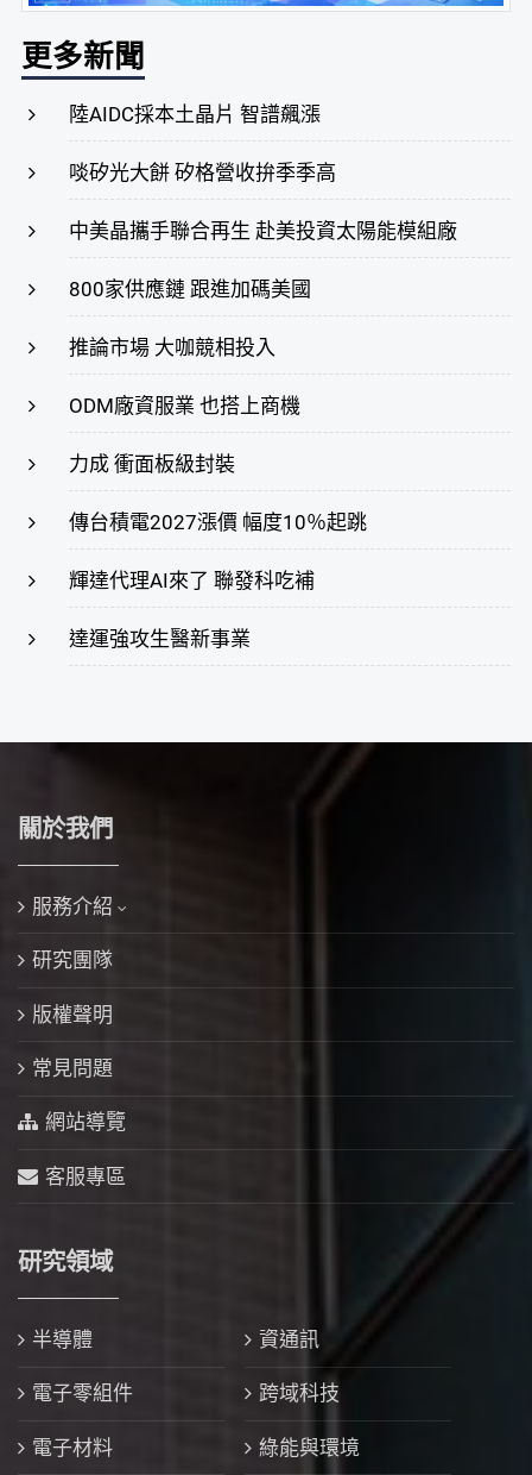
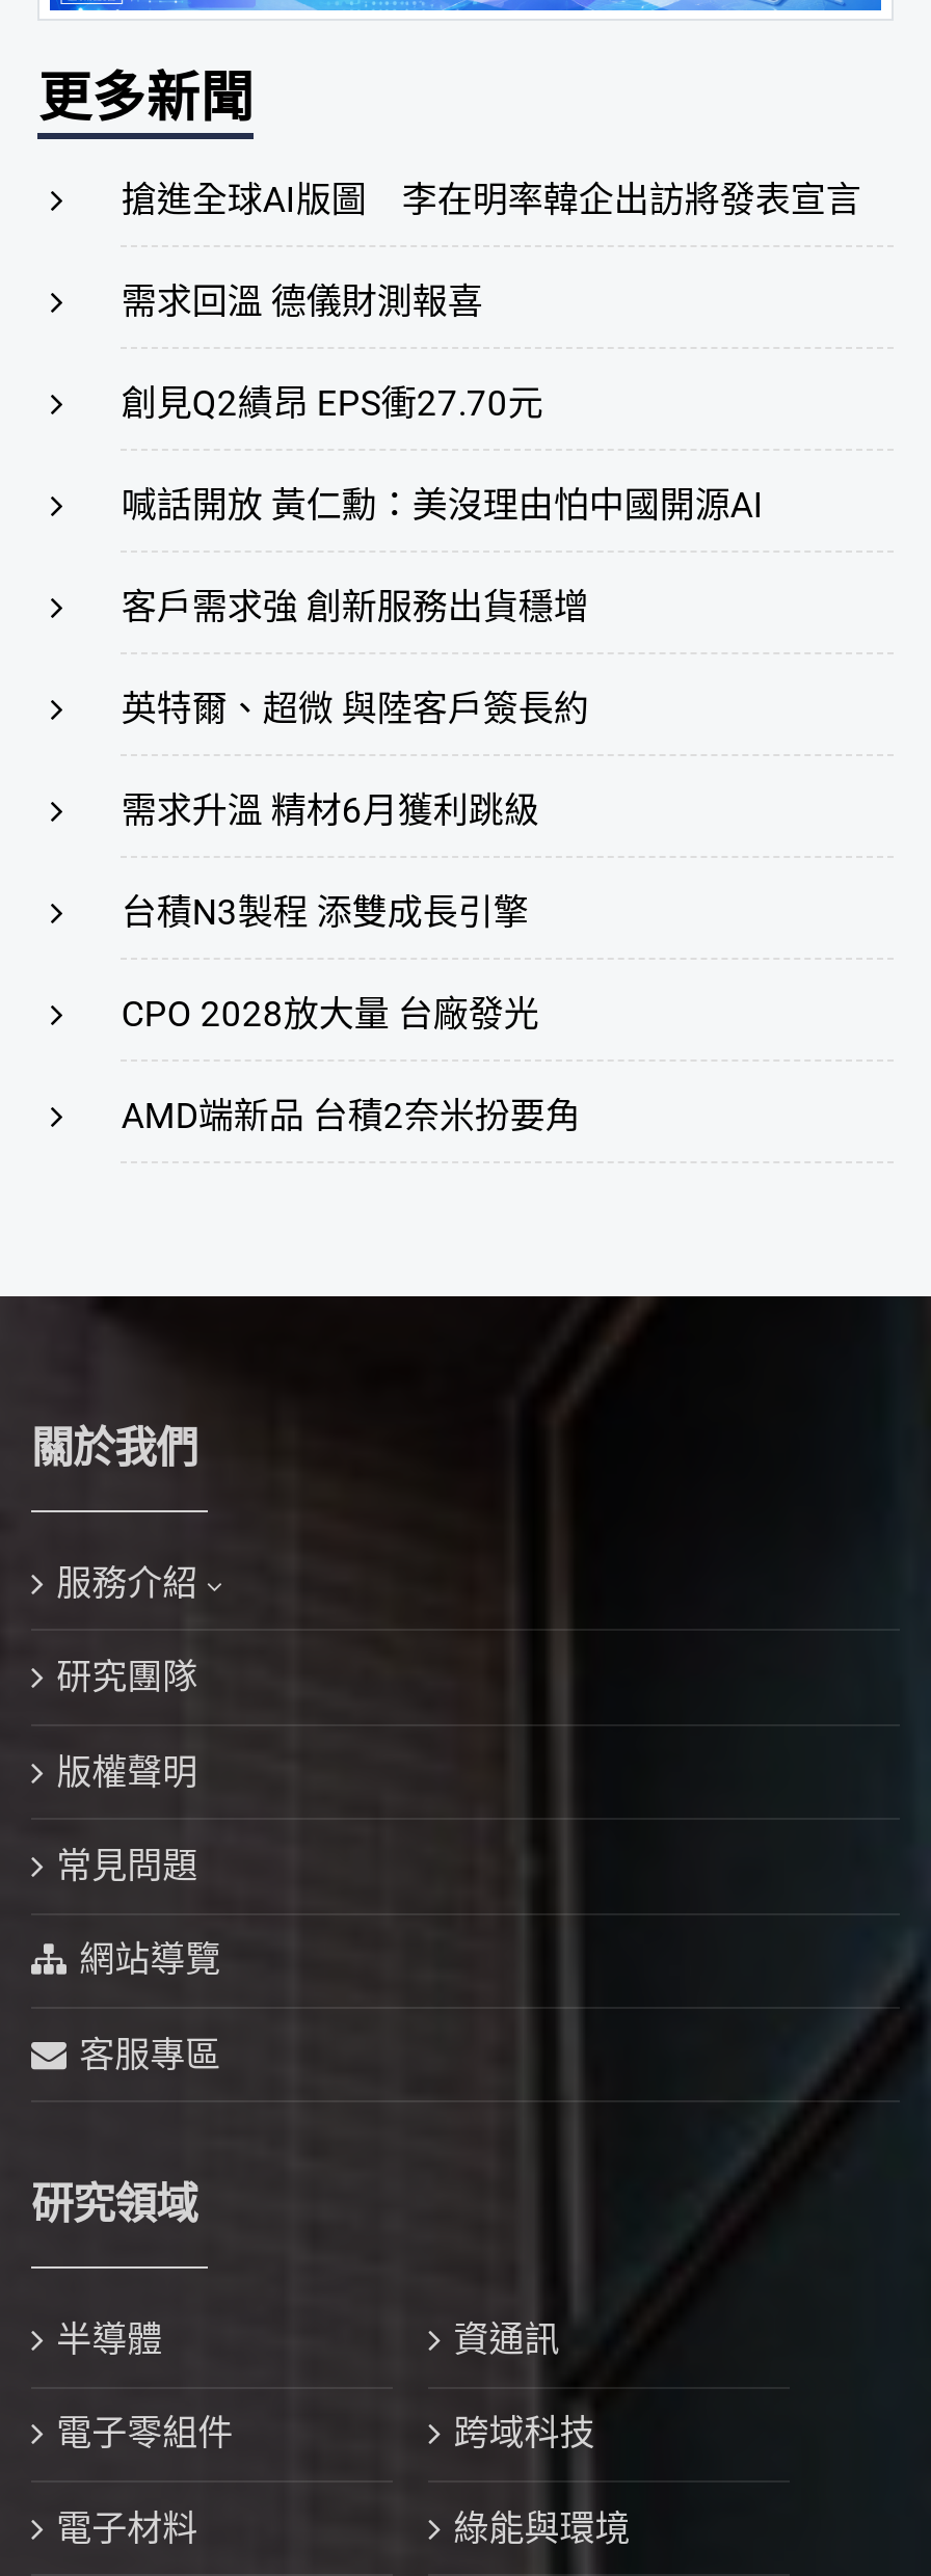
- 陸AIDC採本土晶片 智譜飆漲
+ 搶進全球AI版圖 李在明率韓企出訪將發表宣言

- 啖矽光大餅 矽格營收拚季季高
+ 需求回溫 德儀財測報喜

- 中美晶攜手聯合再生 赴美投資太陽能模組廠
+ 創見Q2績昂 EPS衝27.70元

- 800家供應鏈 跟進加碼美國
+ 喊話開放 黃仁勳：美沒理由怕中國開源AI

- 推論市場 大咖競相投入
+ 客戶需求強 創新服務出貨穩增

- ODM廠資服業 也搭上商機
+ 英特爾、超微 與陸客戶簽長約

- 力成 衝面板級封裝
+ 需求升溫 精材6月獲利跳級

- 傳台積電2027漲價 幅度10％起跳
+ 台積N3製程 添雙成長引擎

- 輝達代理AI來了 聯發科吃補
+ CPO 2028放大量 台廠發光

- 達運強攻生醫新事業
+ AMD端新品 台積2奈米扮要角
